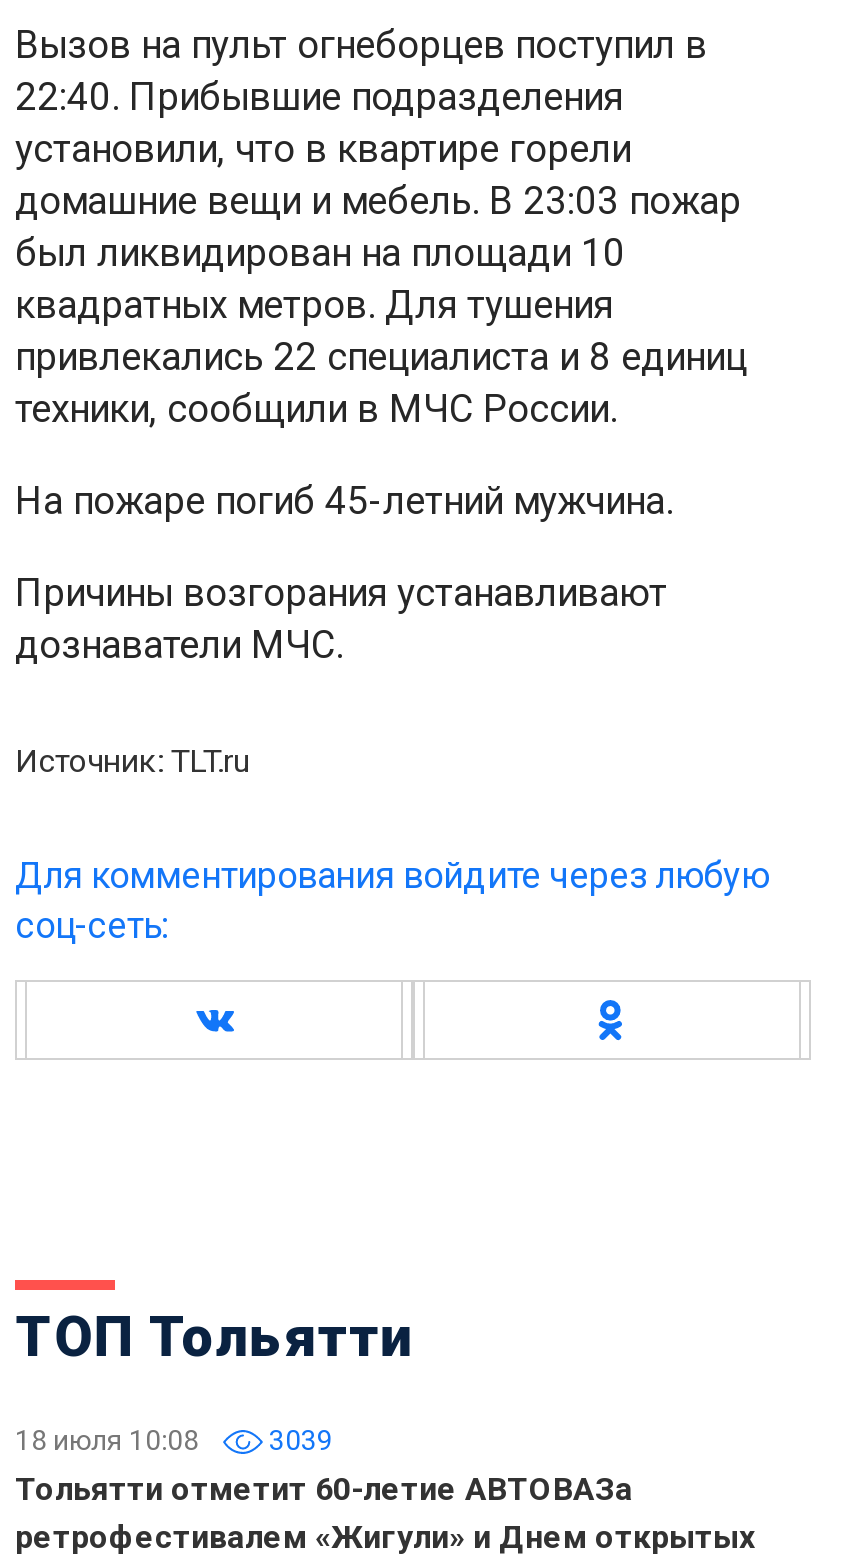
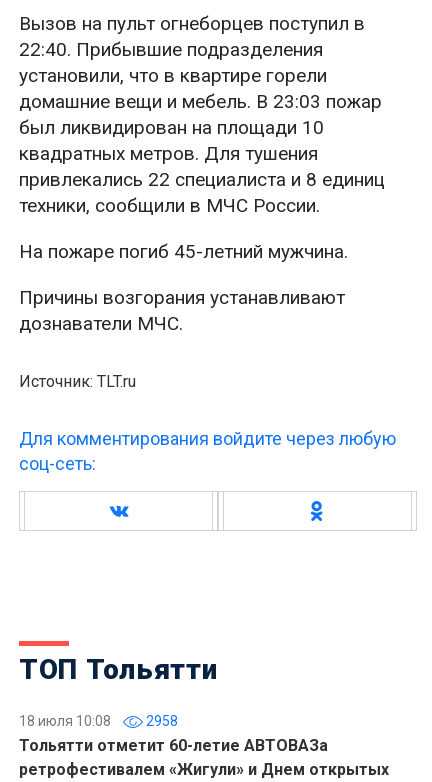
- 18 июля 10:08 3039
+ 18 июля 10:08 2958
